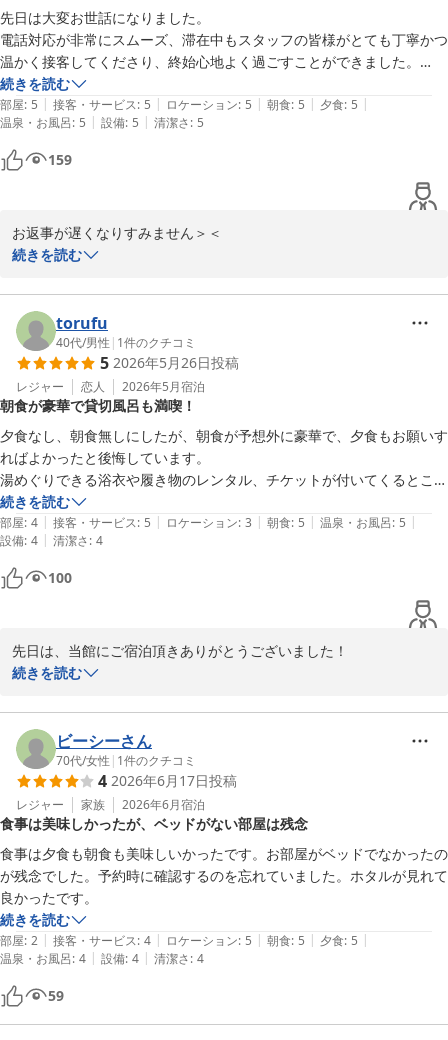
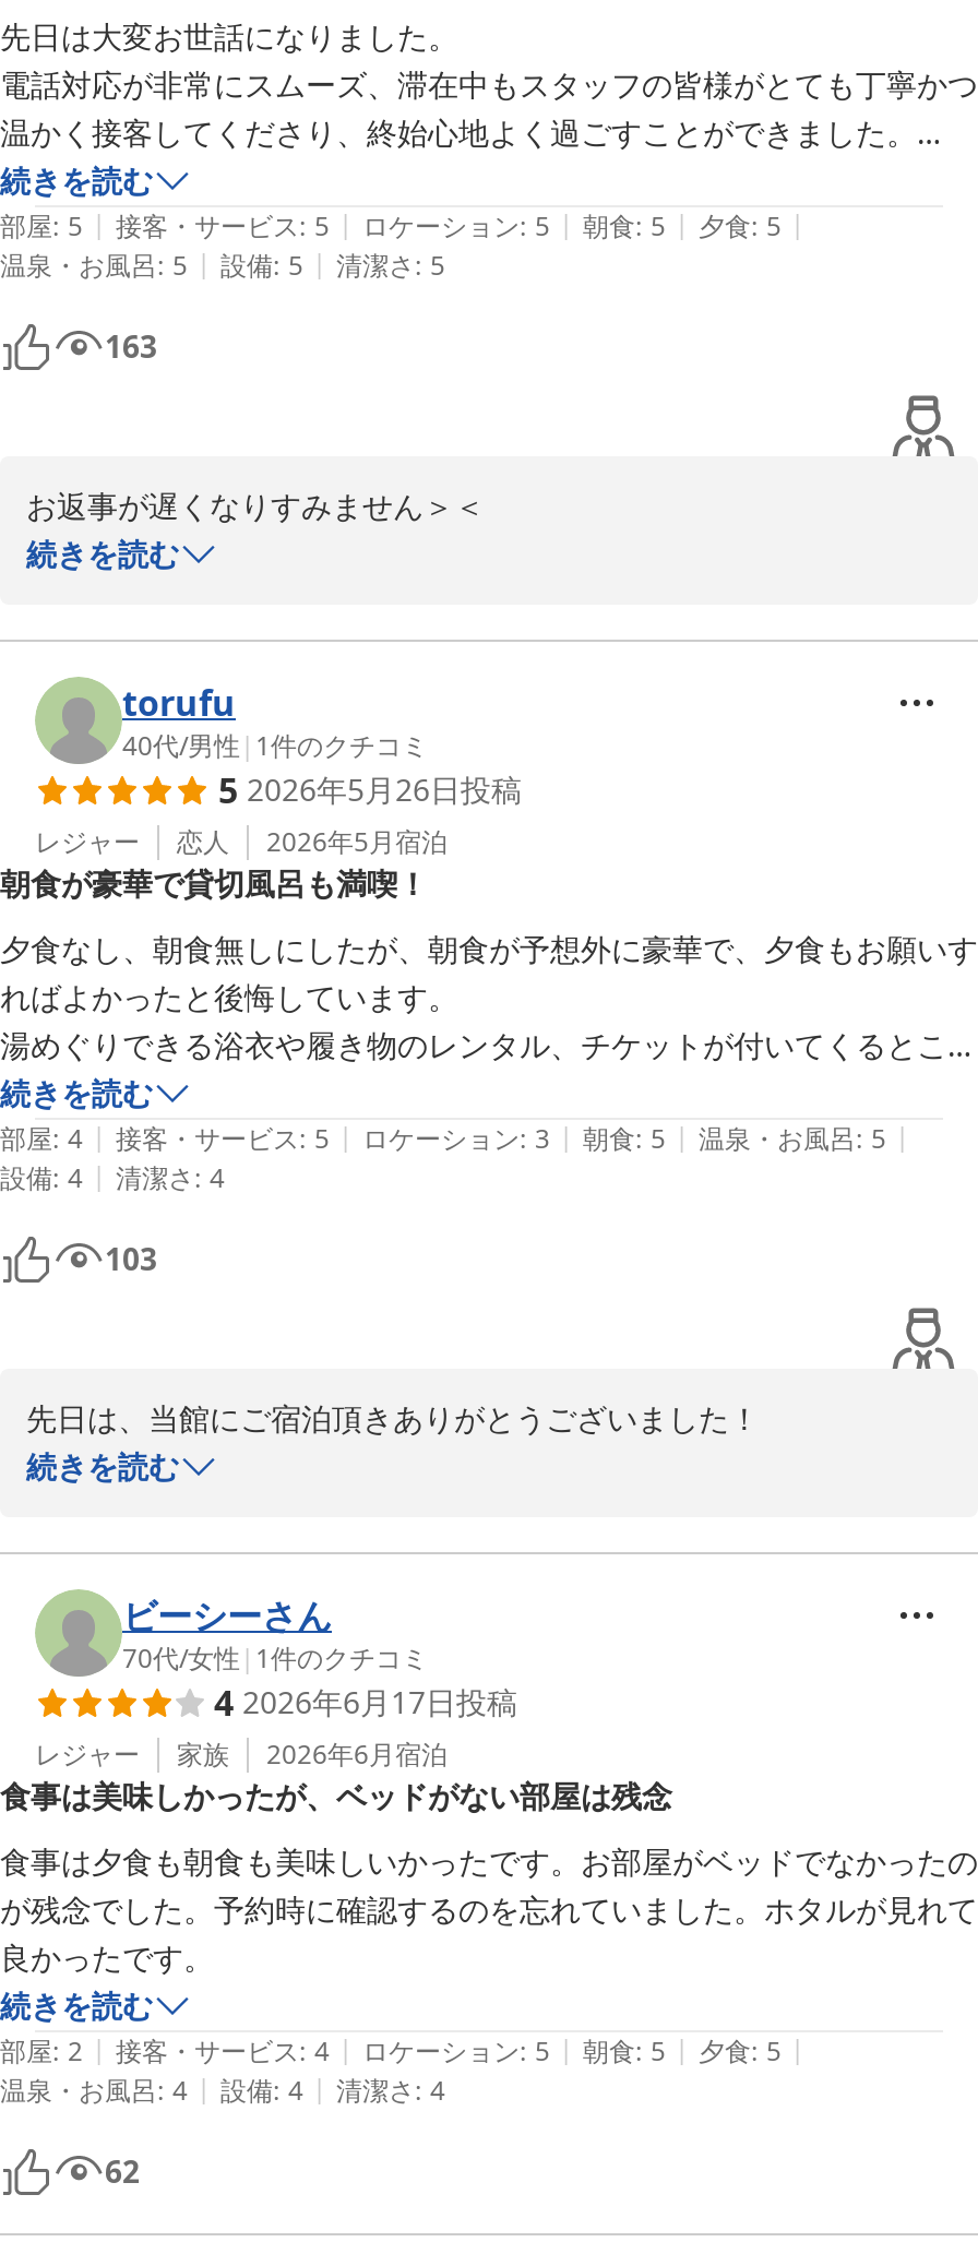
- 159
+ 163

- 100
+ 103

- 59
+ 62
